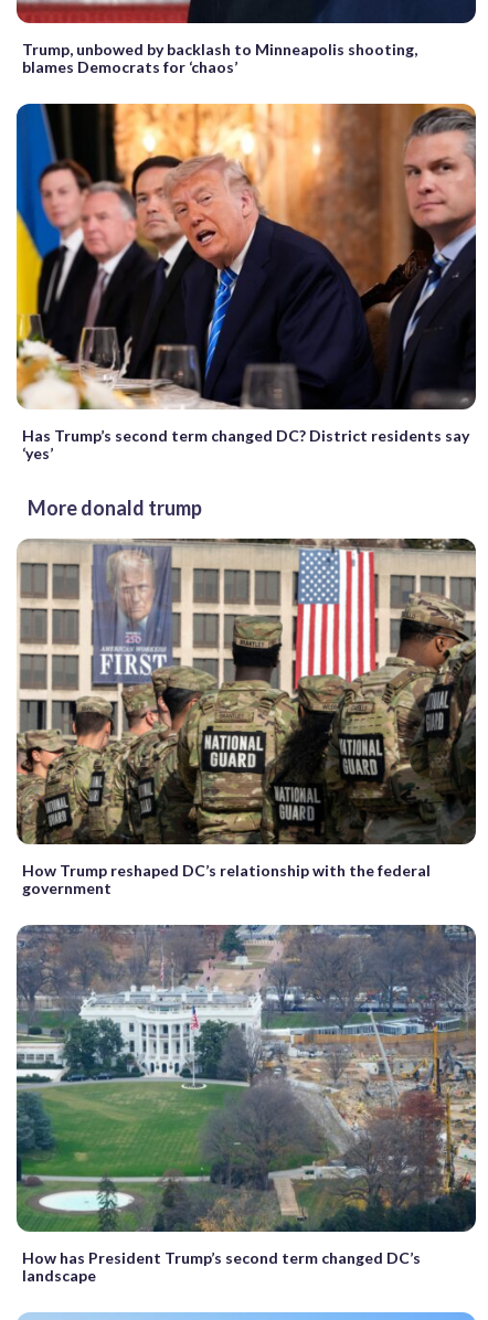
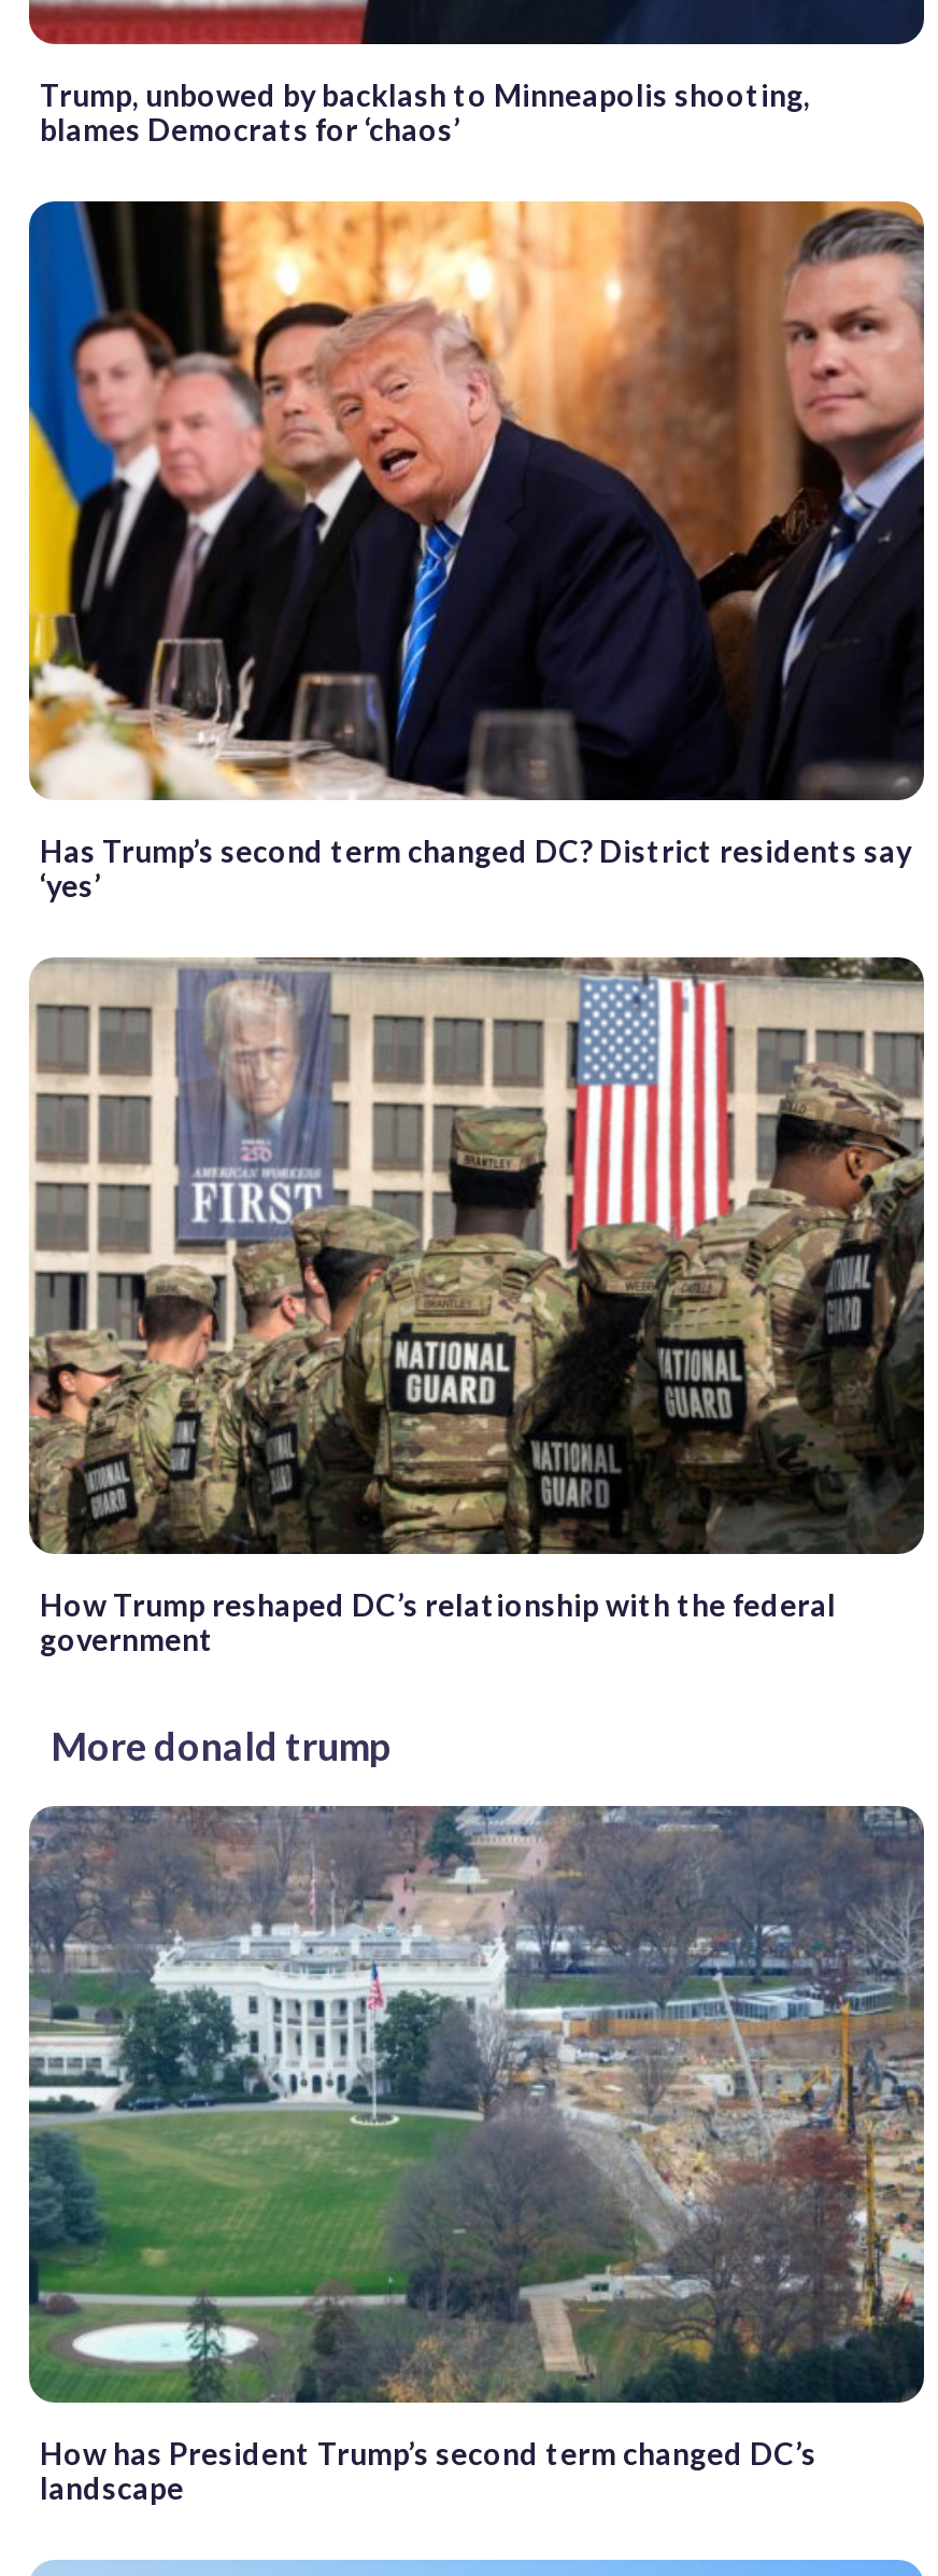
moved down: More donald trump

moved up: [image] | How Trump reshaped DC’s relationship with the federal | government
